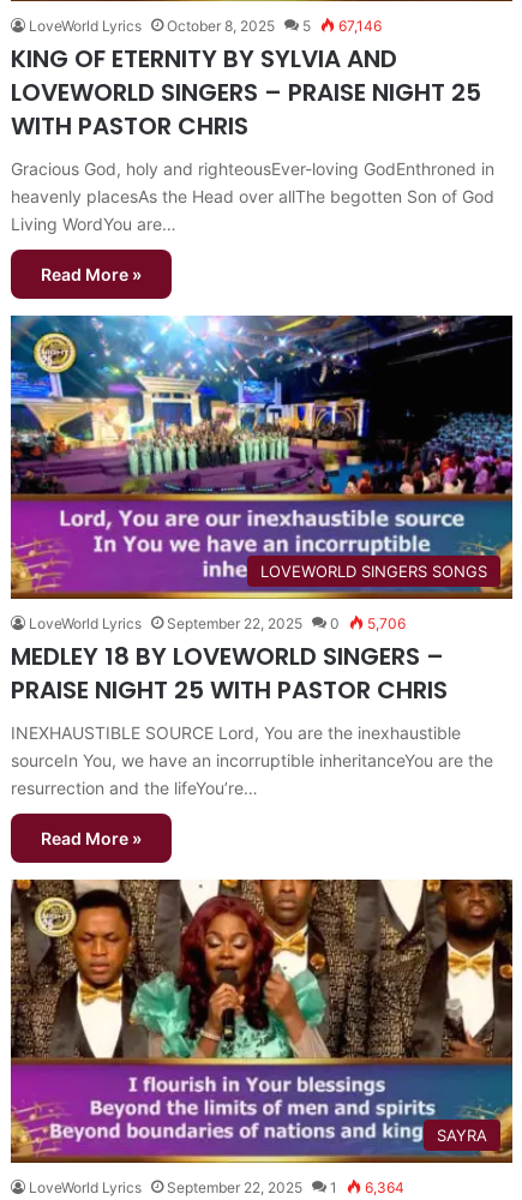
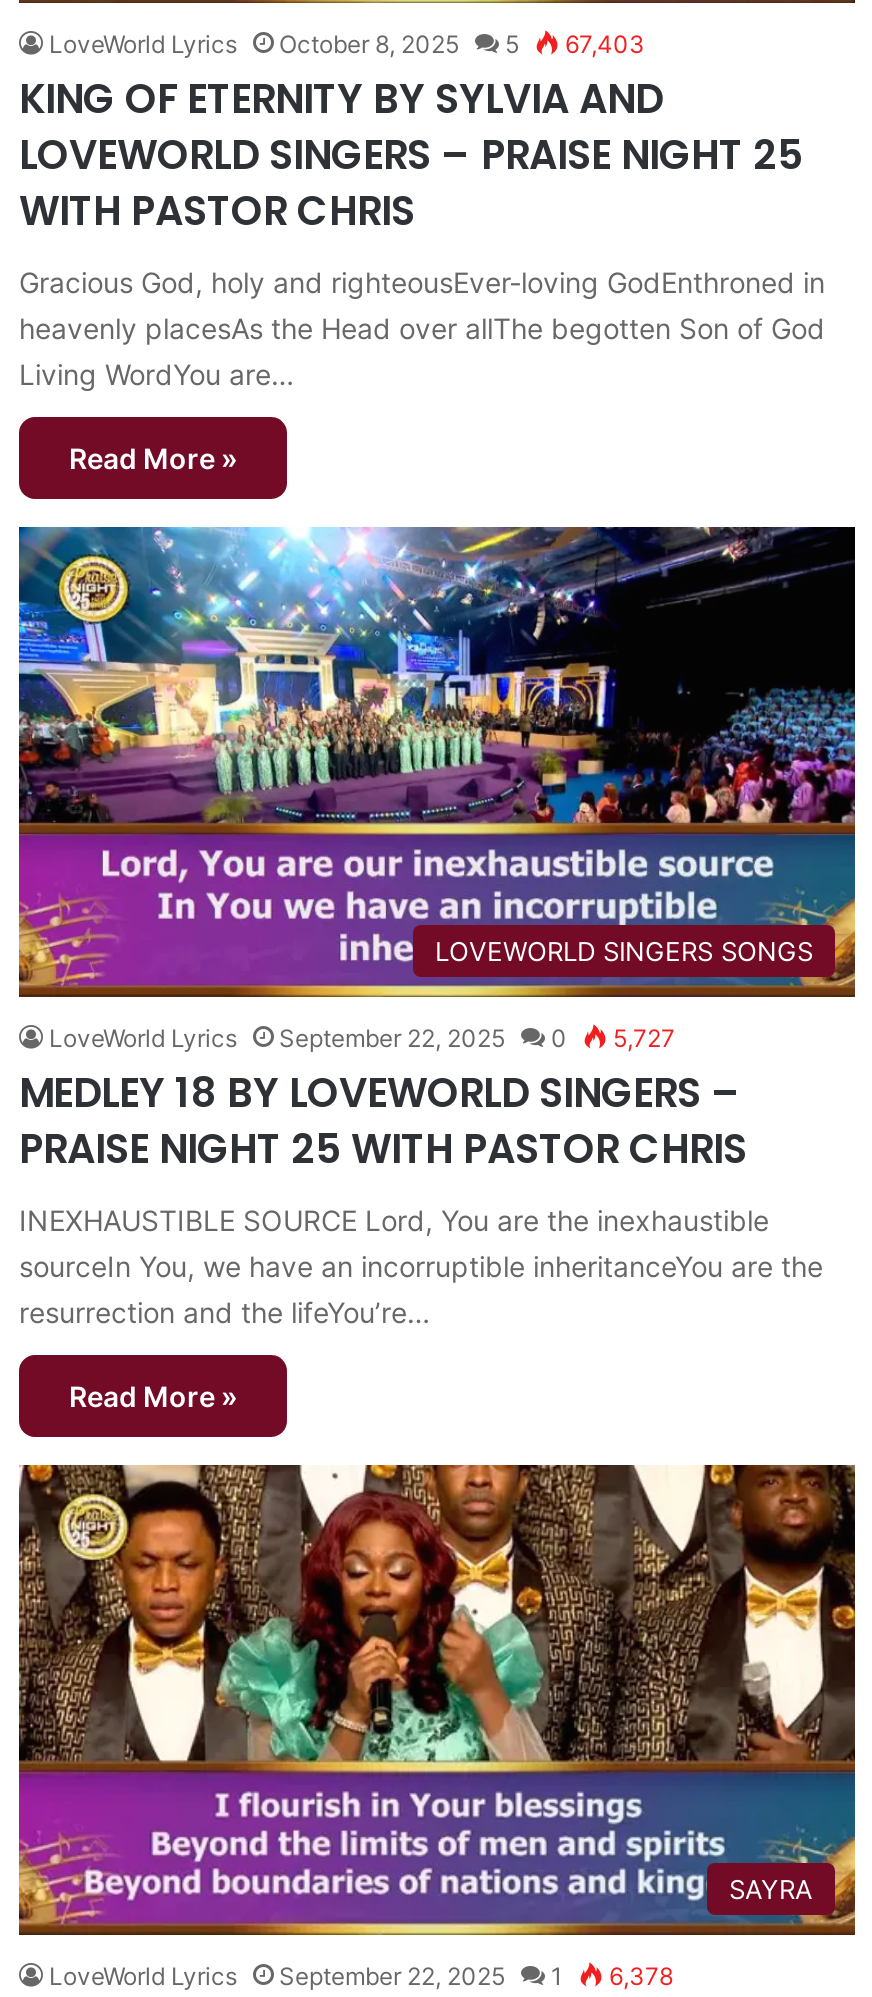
- LoveWorld Lyrics October 8, 2025 5 67,146
+ LoveWorld Lyrics October 8, 2025 5 67,403

- LoveWorld Lyrics September 22, 2025 0 5,706
+ LoveWorld Lyrics September 22, 2025 0 5,727

- LoveWorld Lyrics September 22, 2025 1 6,364
+ LoveWorld Lyrics September 22, 2025 1 6,378
